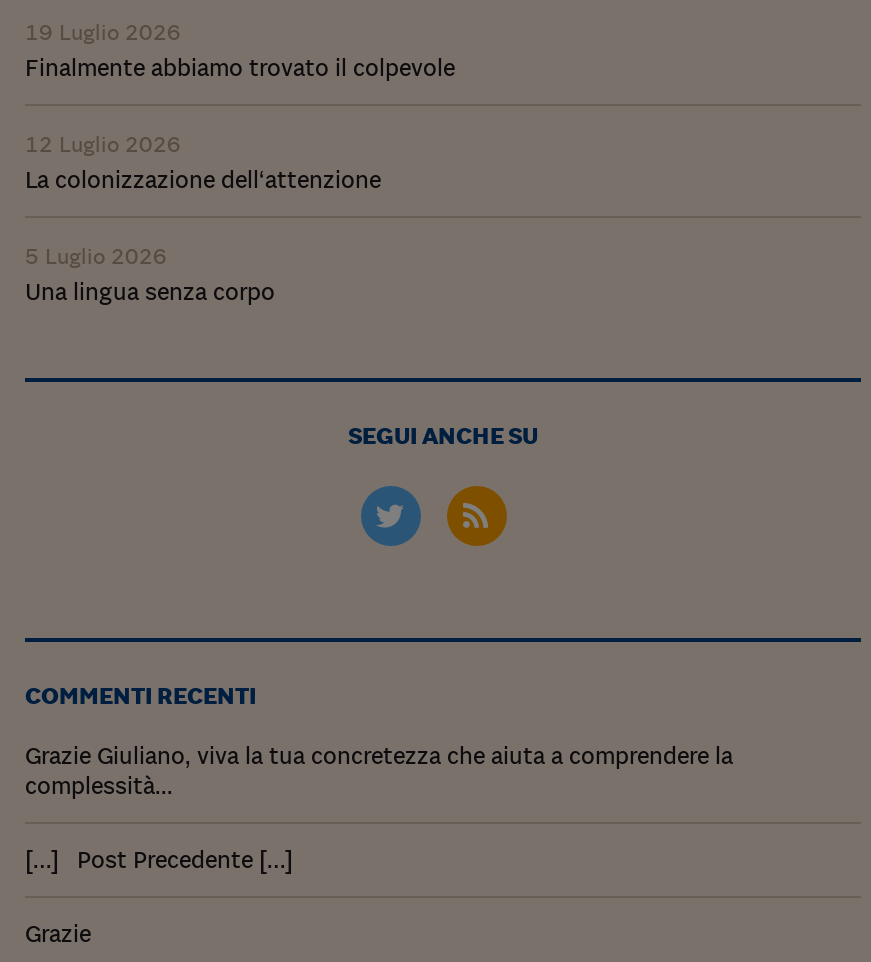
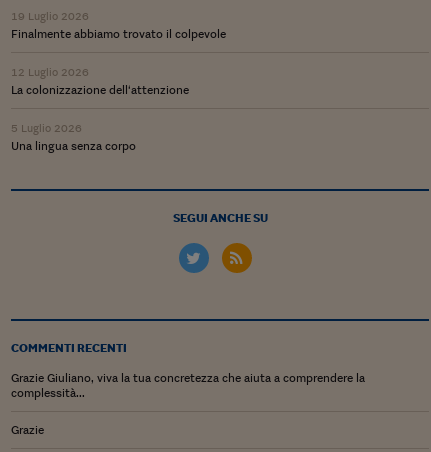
- […] Post Precedente […]
